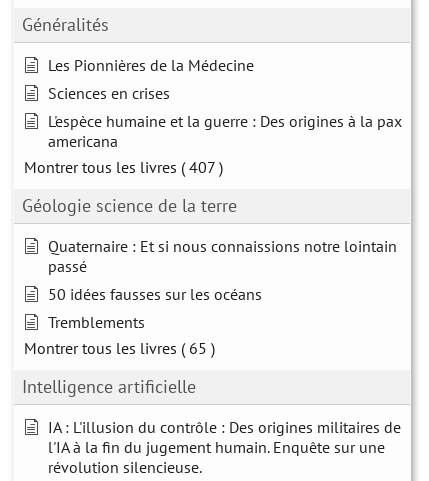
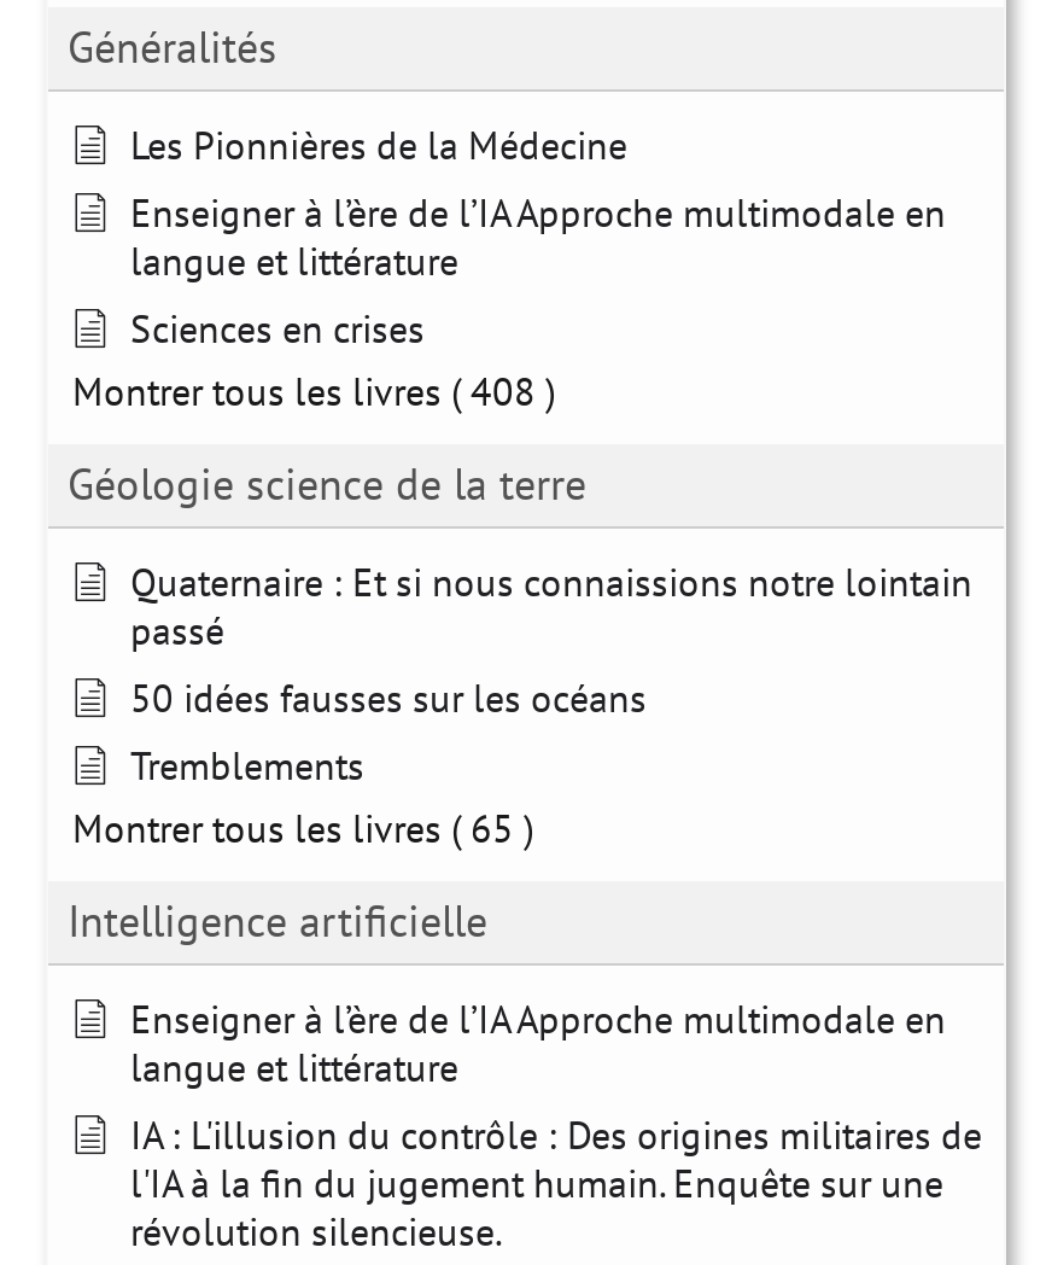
+ Enseigner à l’ère de l’IA Approche multimodale en
+ langue et littérature

- L'espèce humaine et la guerre : Des origines à la pax
- americana
- Montrer tous les livres ( 407 )
+ Montrer tous les livres ( 408 )

+ Enseigner à l’ère de l’IA Approche multimodale en
+ langue et littérature
